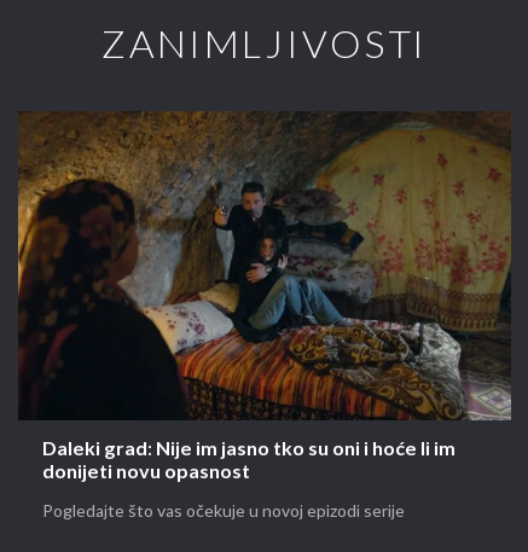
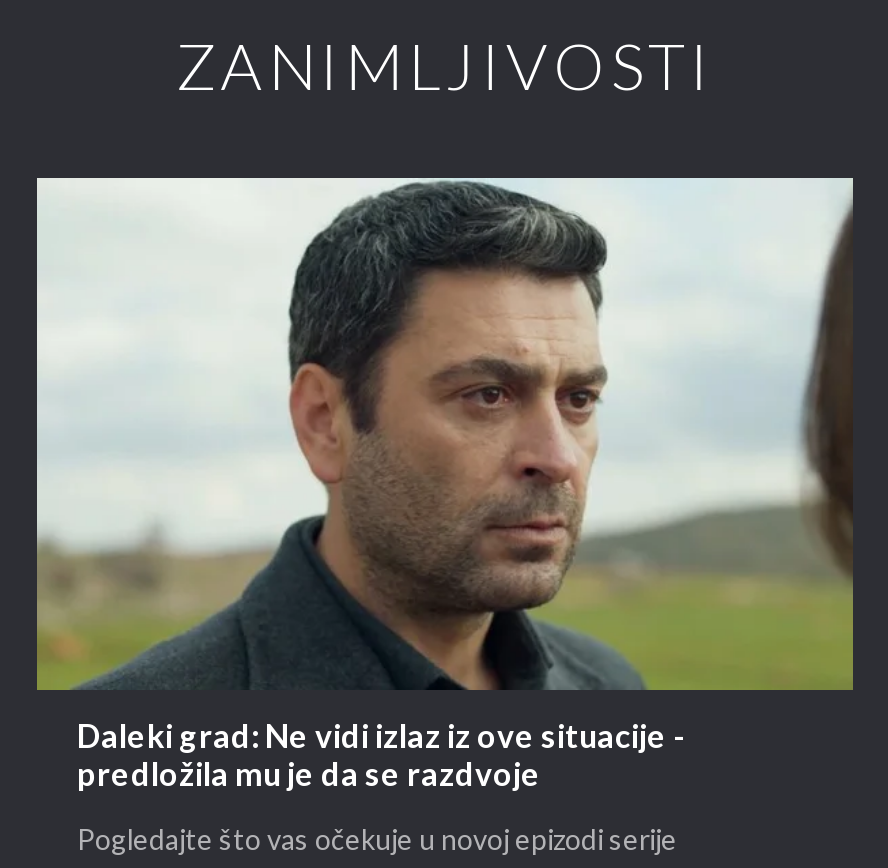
- [image]
- Daleki grad: Nije im jasno tko su oni i hoće li im
- donijeti novu opasnost
+ [image]
+ Daleki grad: Ne vidi izlaz iz ove situacije -
+ predložila mu je da se razdvoje
